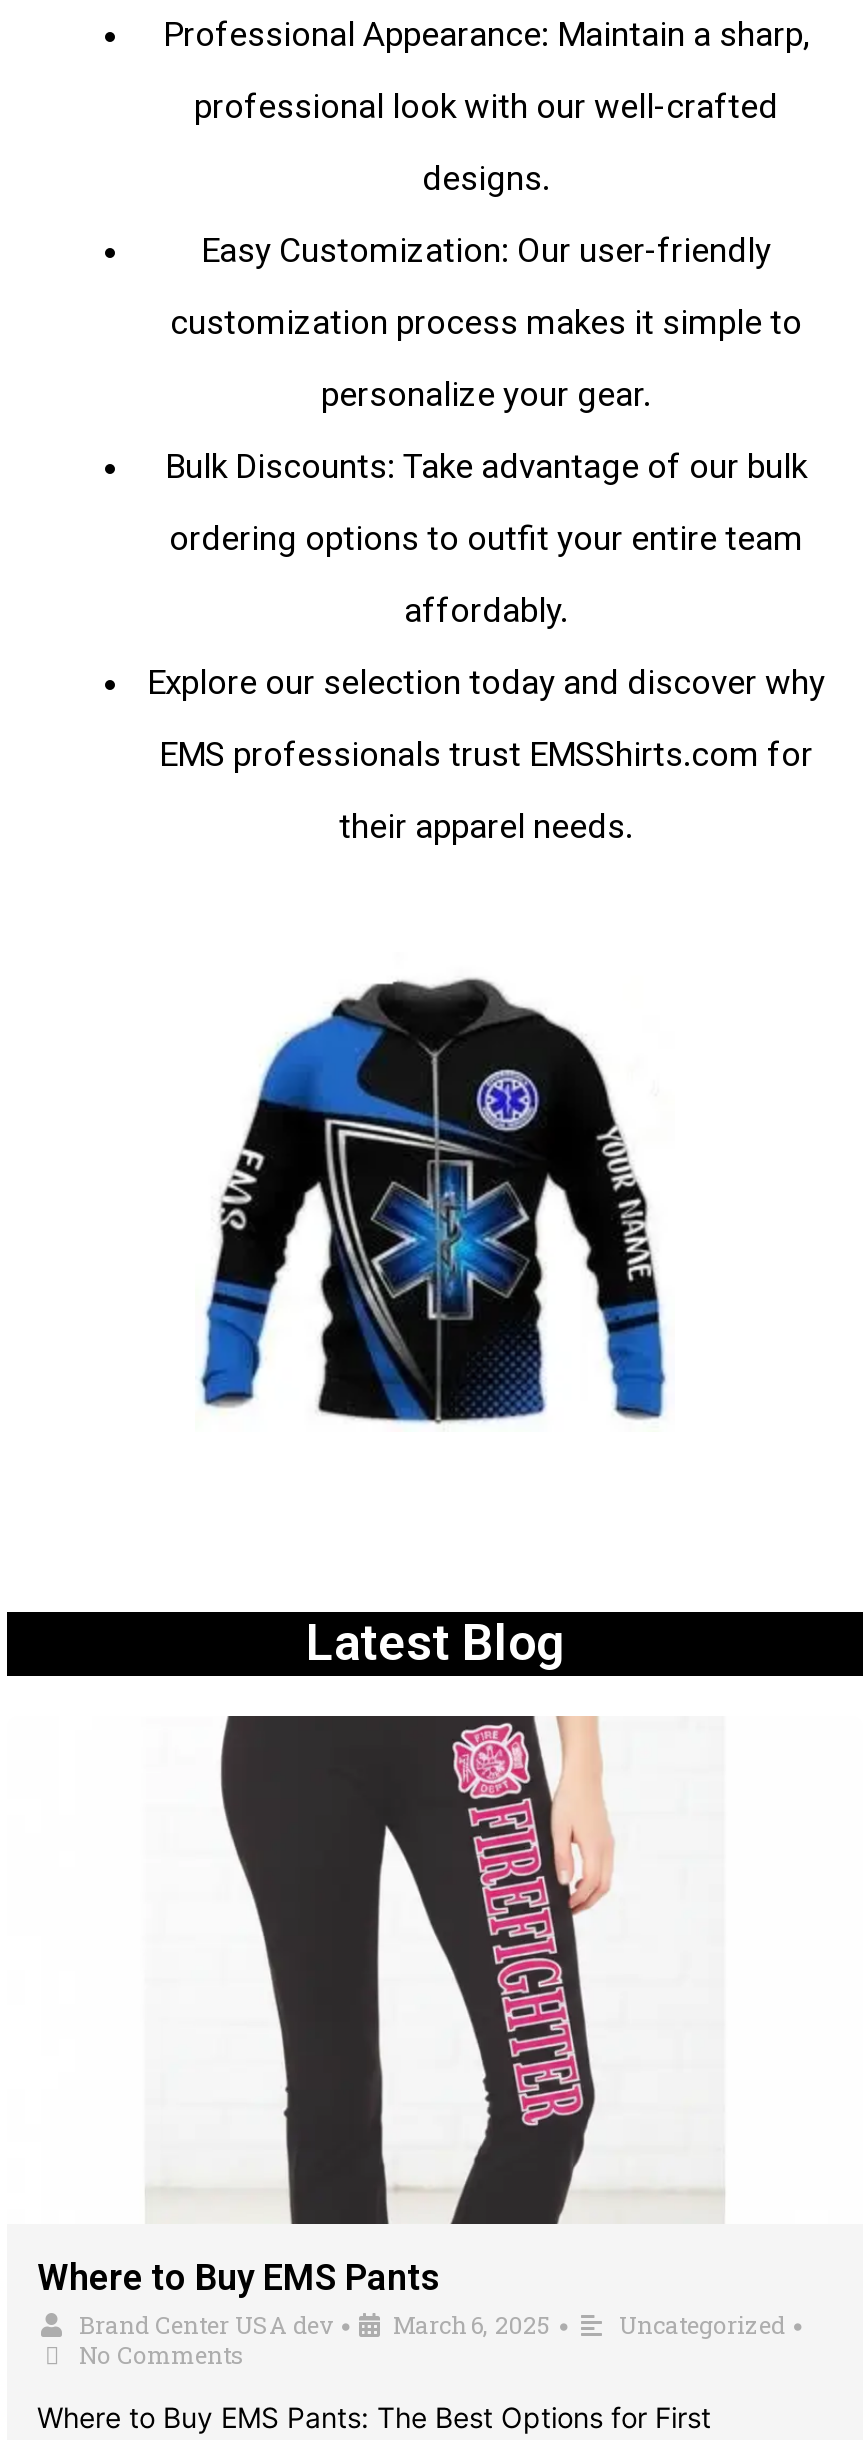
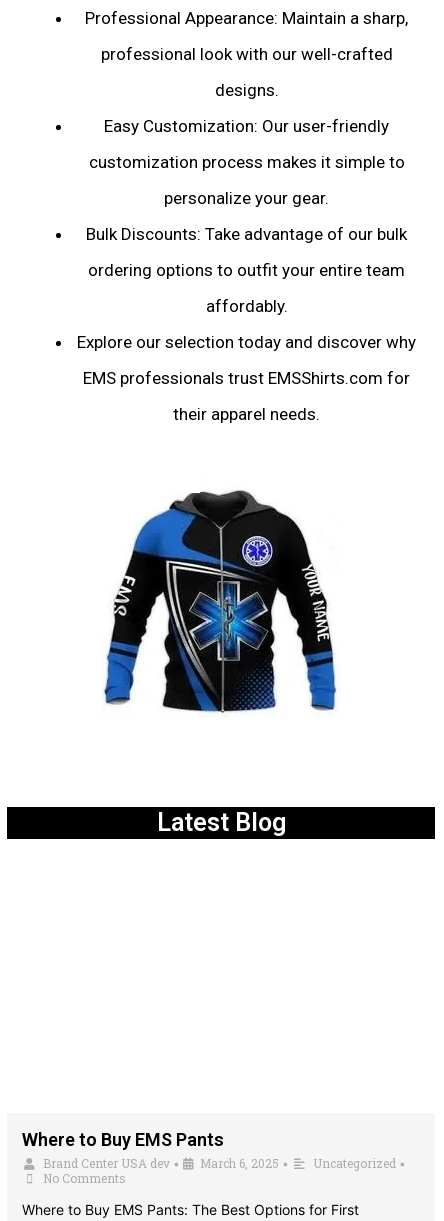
- [image]
